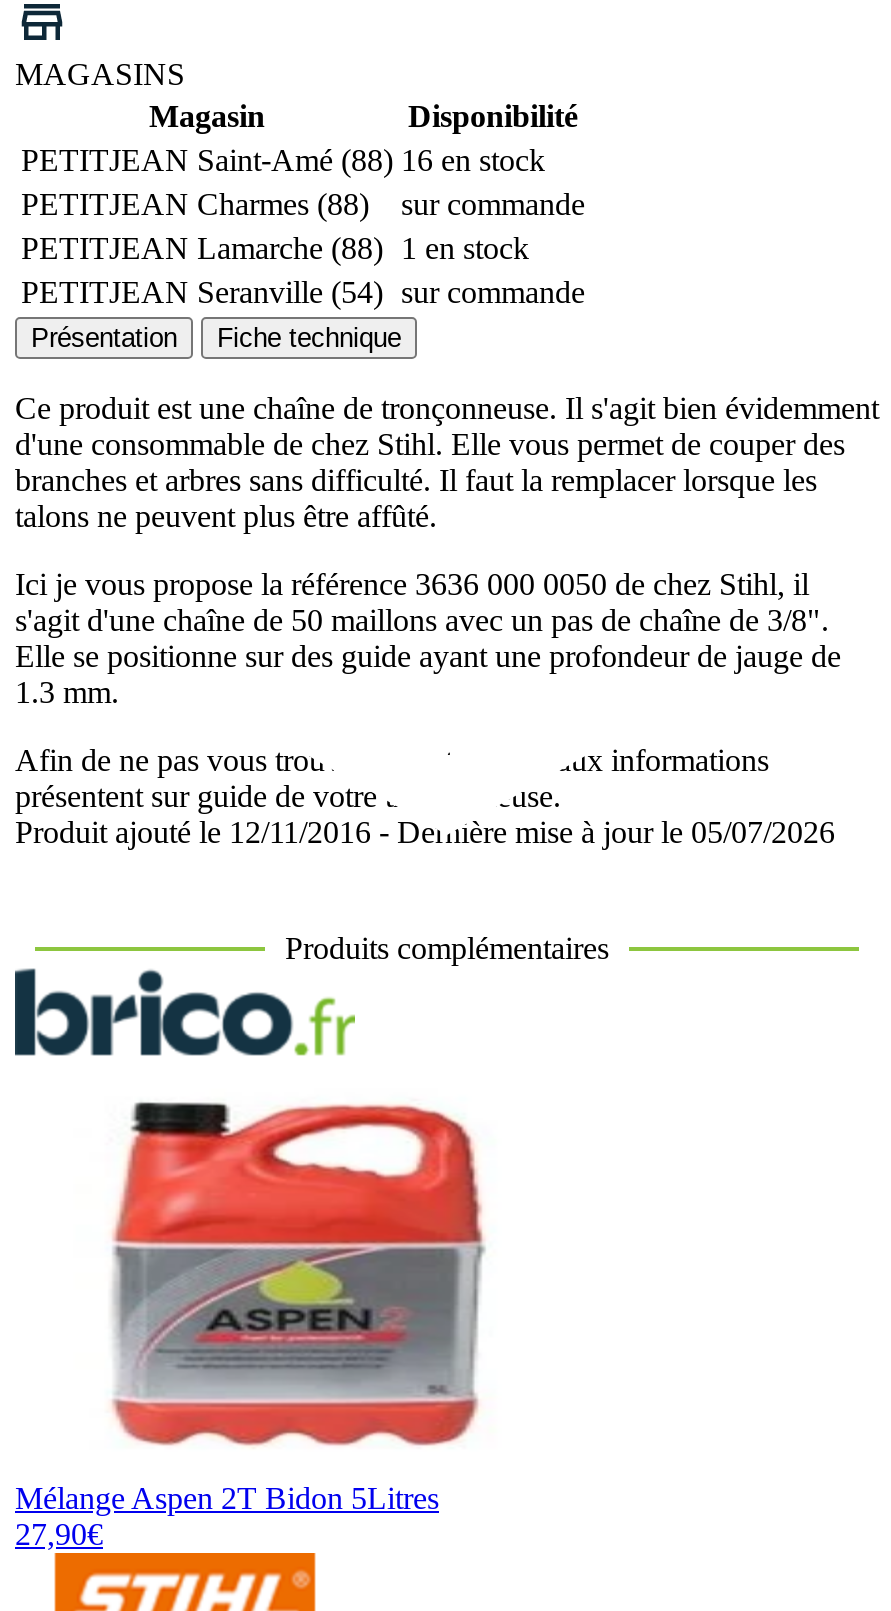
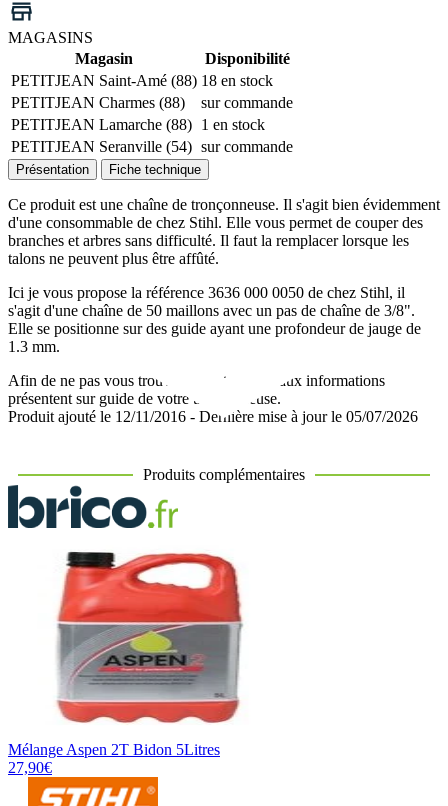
- PETITJEAN Saint-Amé (88) 16 en stock
+ PETITJEAN Saint-Amé (88) 18 en stock
